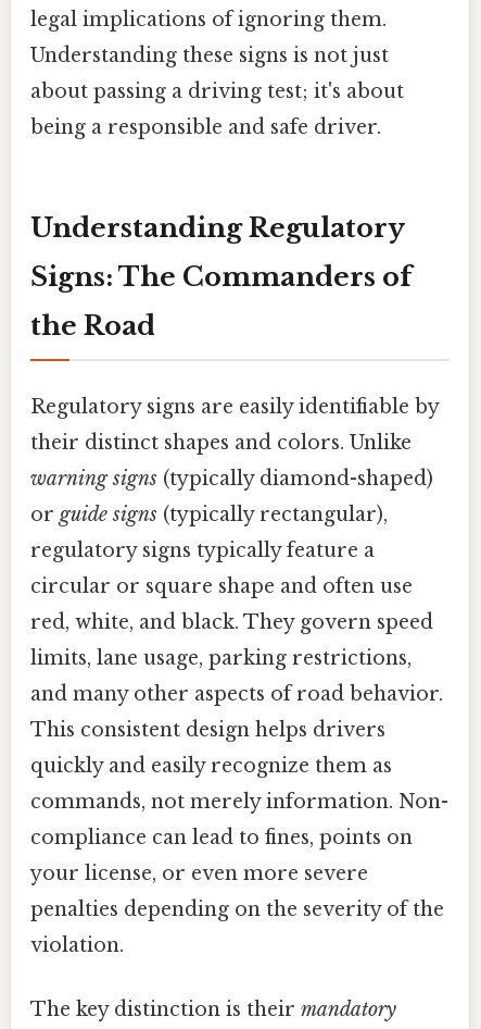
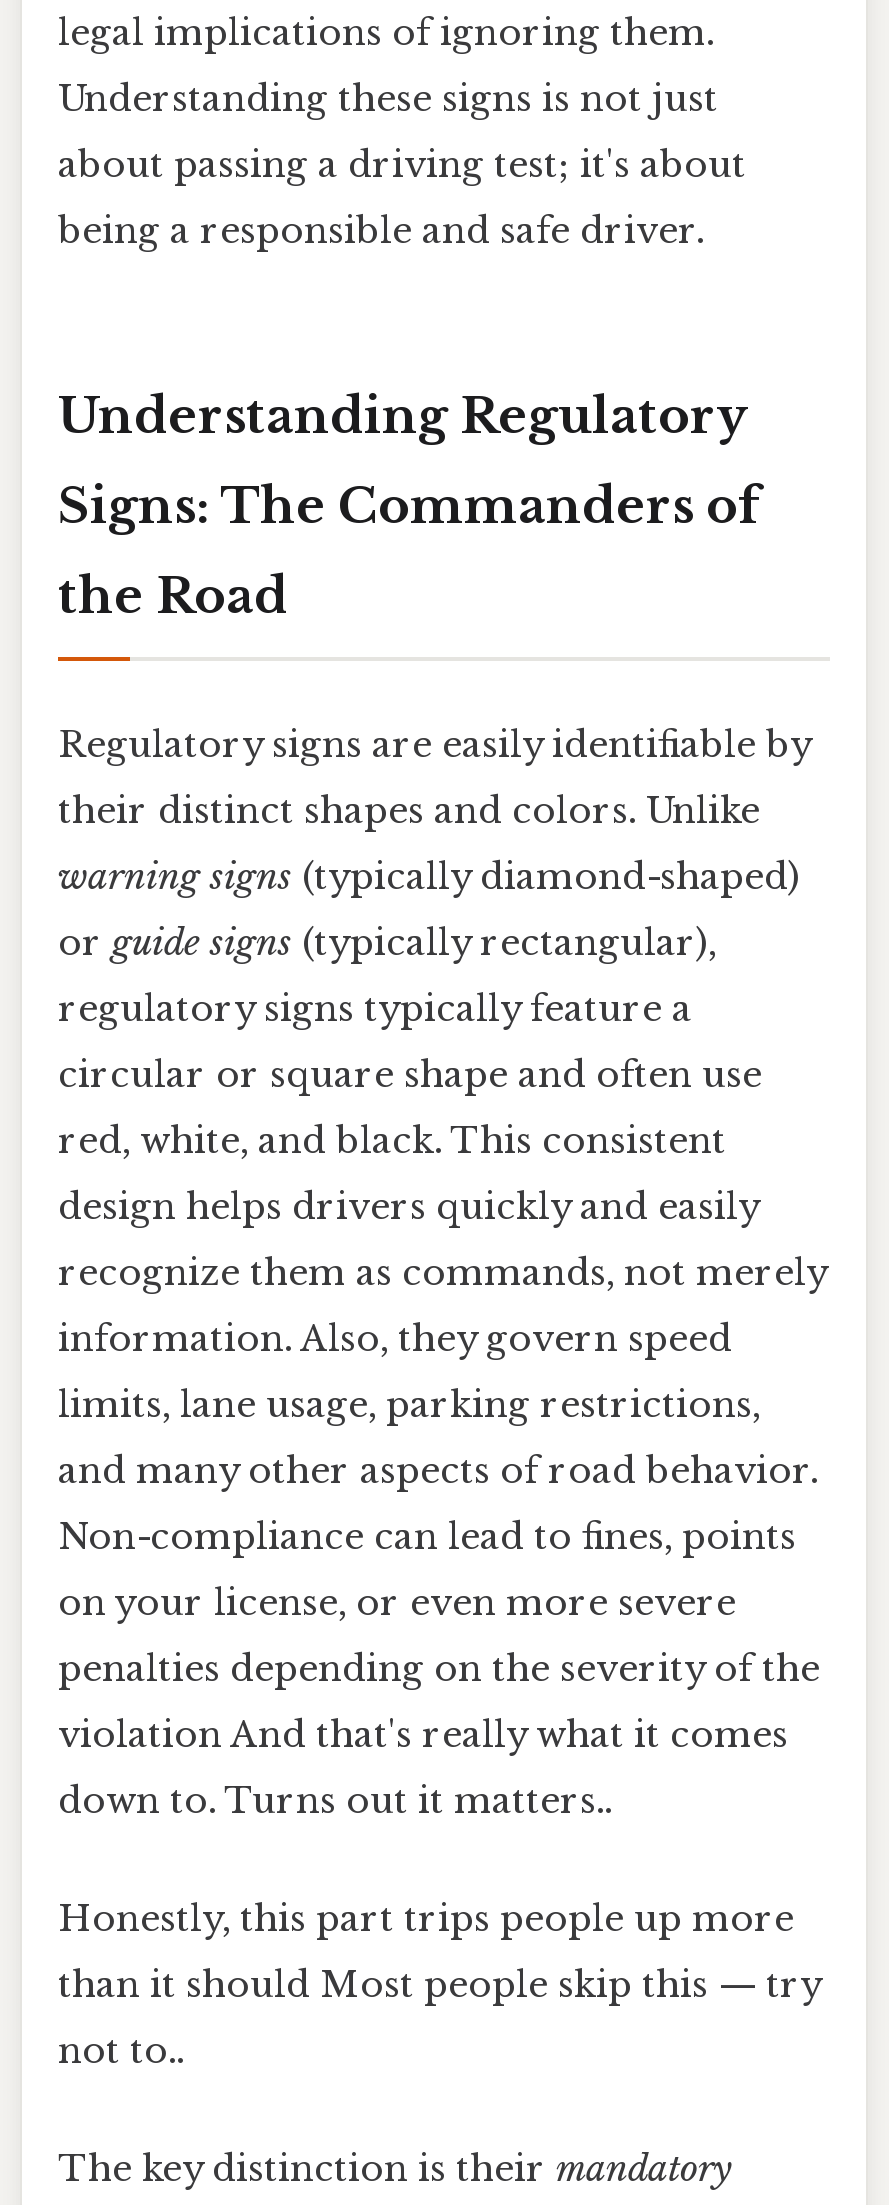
- red, white, and black. They govern speed
+ red, white, and black. This consistent
+ design helps drivers quickly and easily
+ recognize them as commands, not merely
+ information. Also, they govern speed

- This consistent design helps drivers
- quickly and easily recognize them as
- commands, not merely information. Non-
- compliance can lead to fines, points on
- your license, or even more severe
+ Non-compliance can lead to fines, points
+ on your license, or even more severe

- violation.
+ violation And that's really what it comes
+ down to. Turns out it matters..
+ Honestly, this part trips people up more
+ than it should Most people skip this — try
+ not to..
